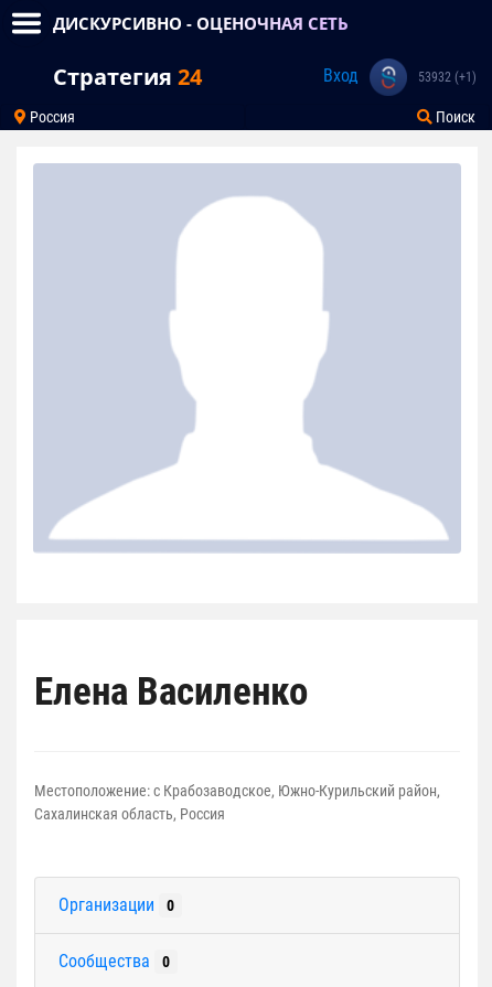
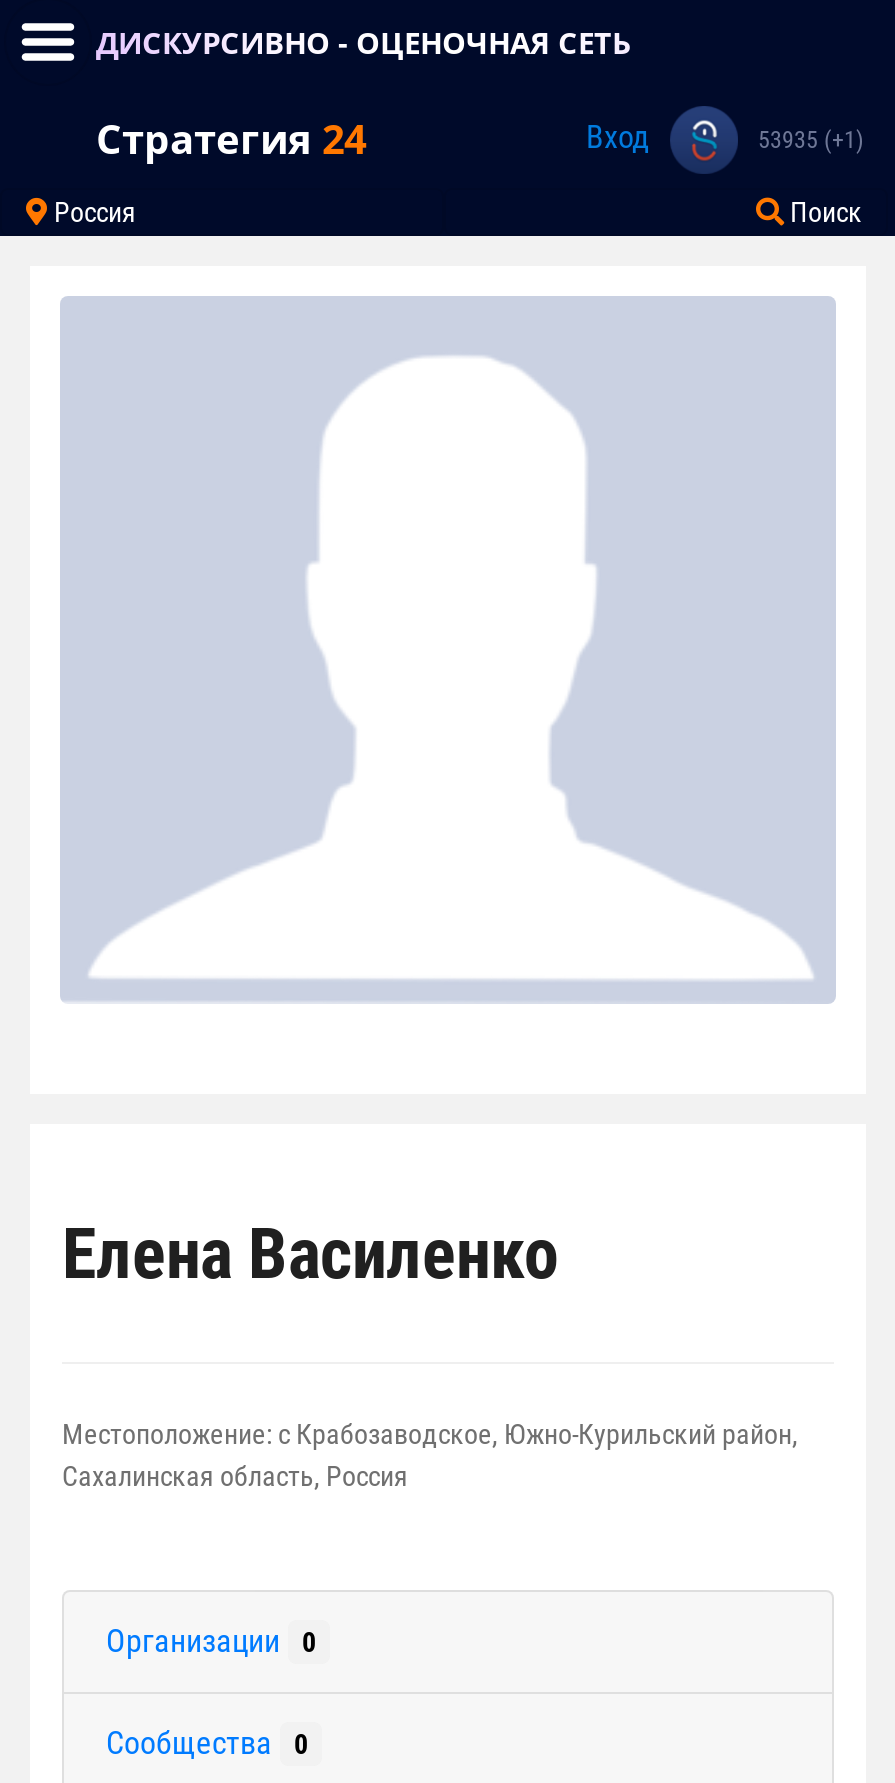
- 53932 (+1)
+ 53935 (+1)
